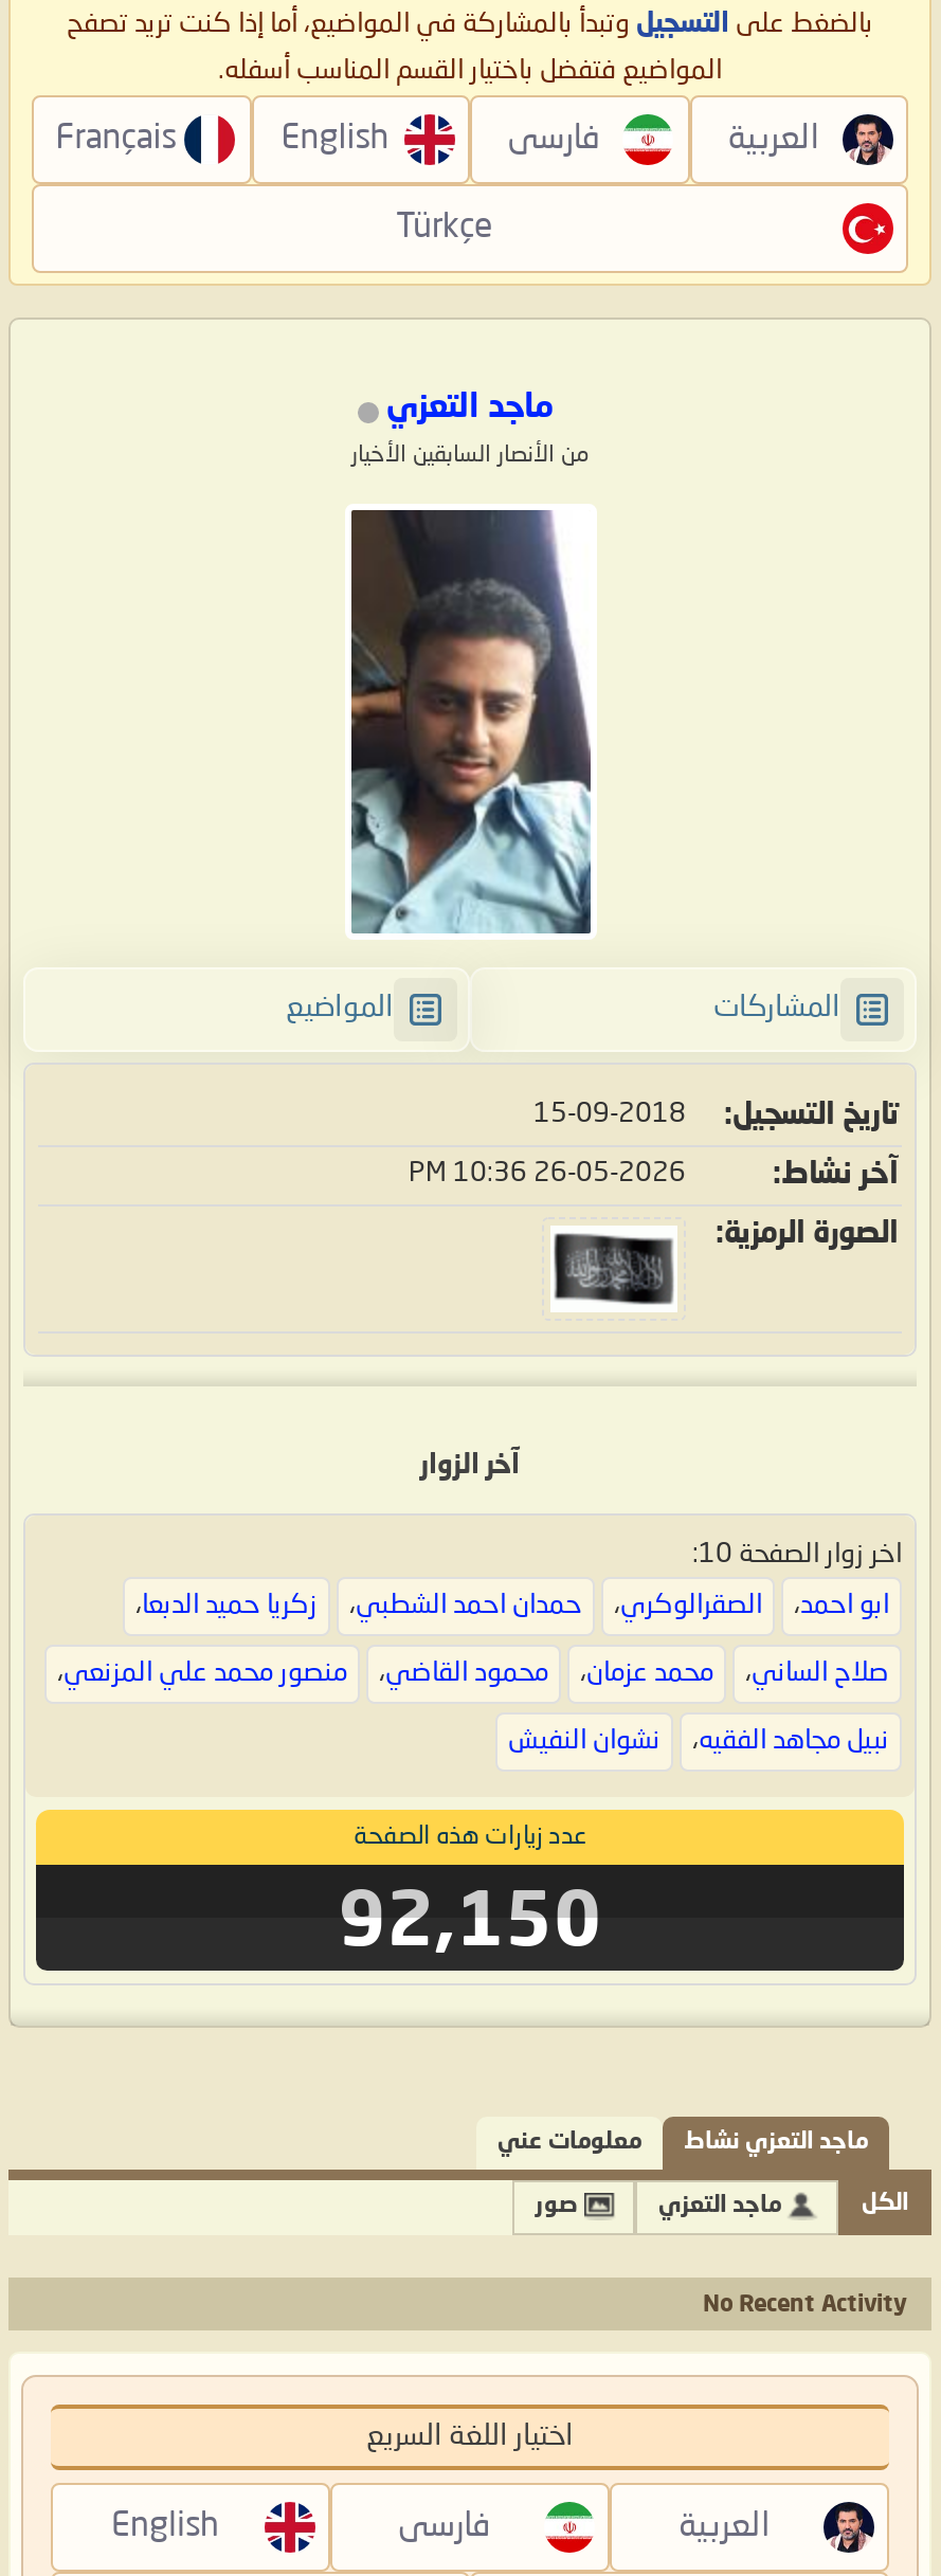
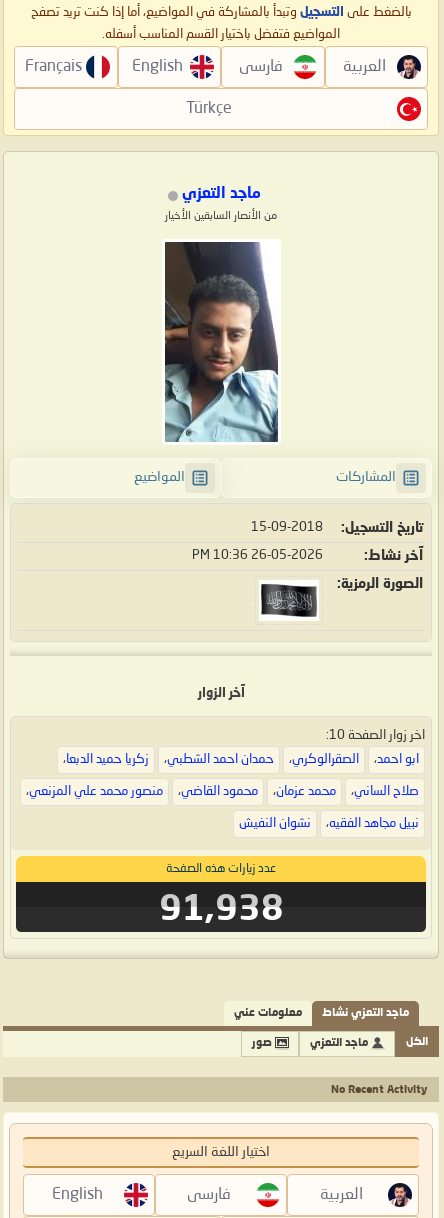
- 92,150
+ 91,938
